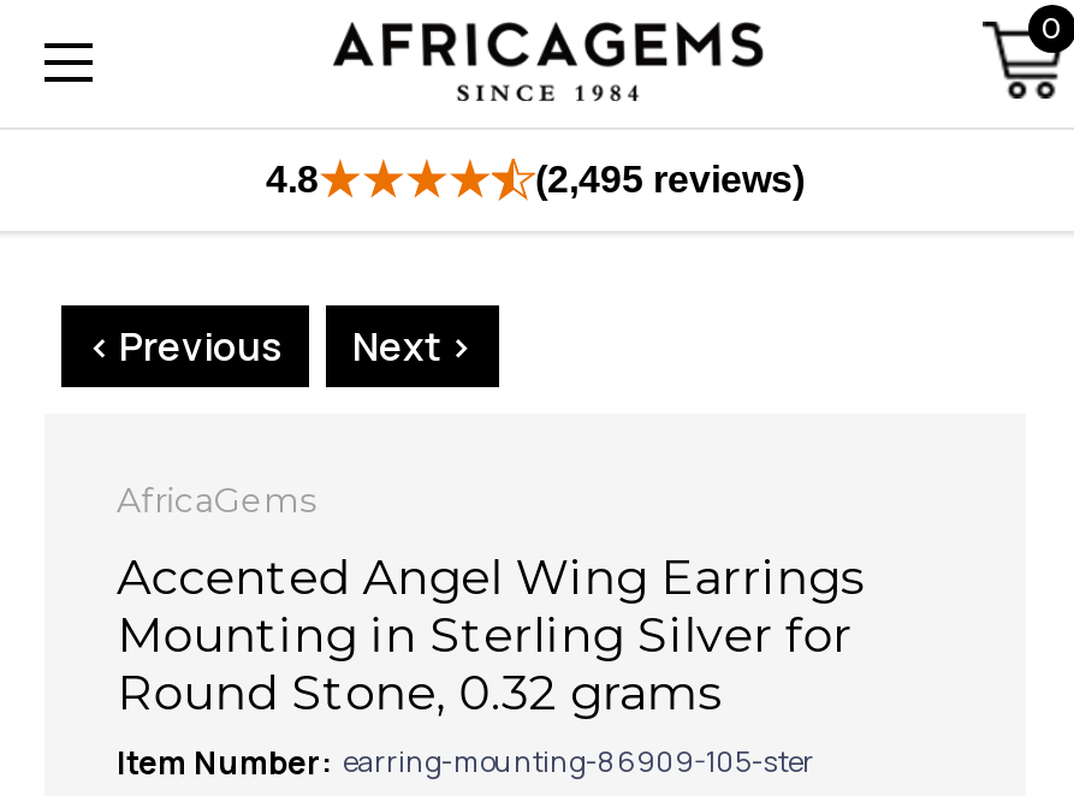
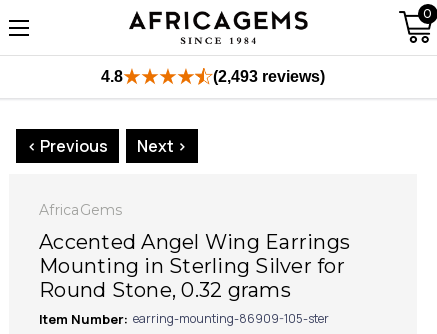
- (2,495 reviews)
+ (2,493 reviews)
